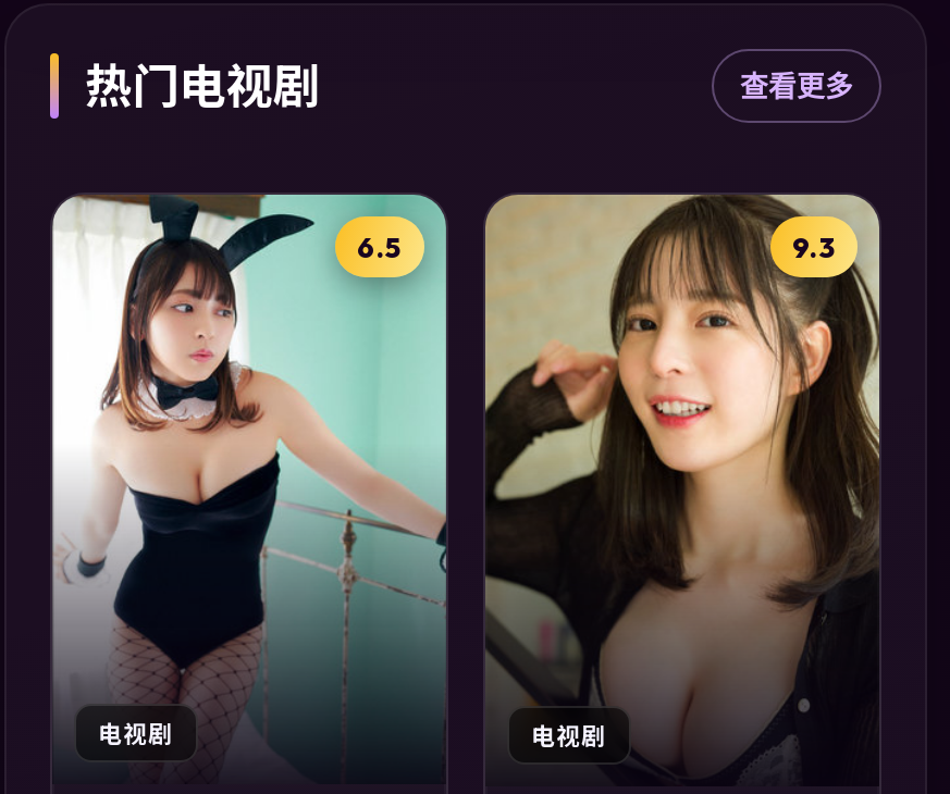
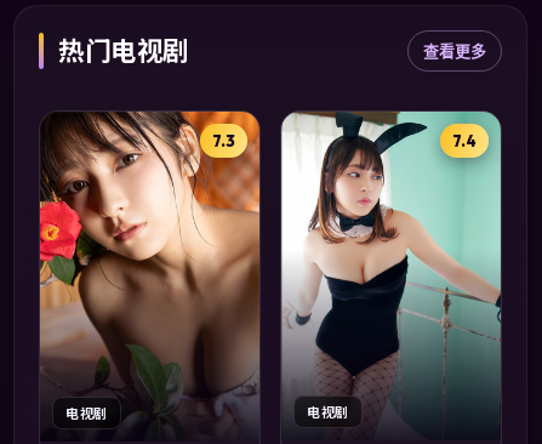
- [image]
- 6.5
+ [image]
+ 7.3

- [image]
- 9.3
+ [image]
+ 7.4
